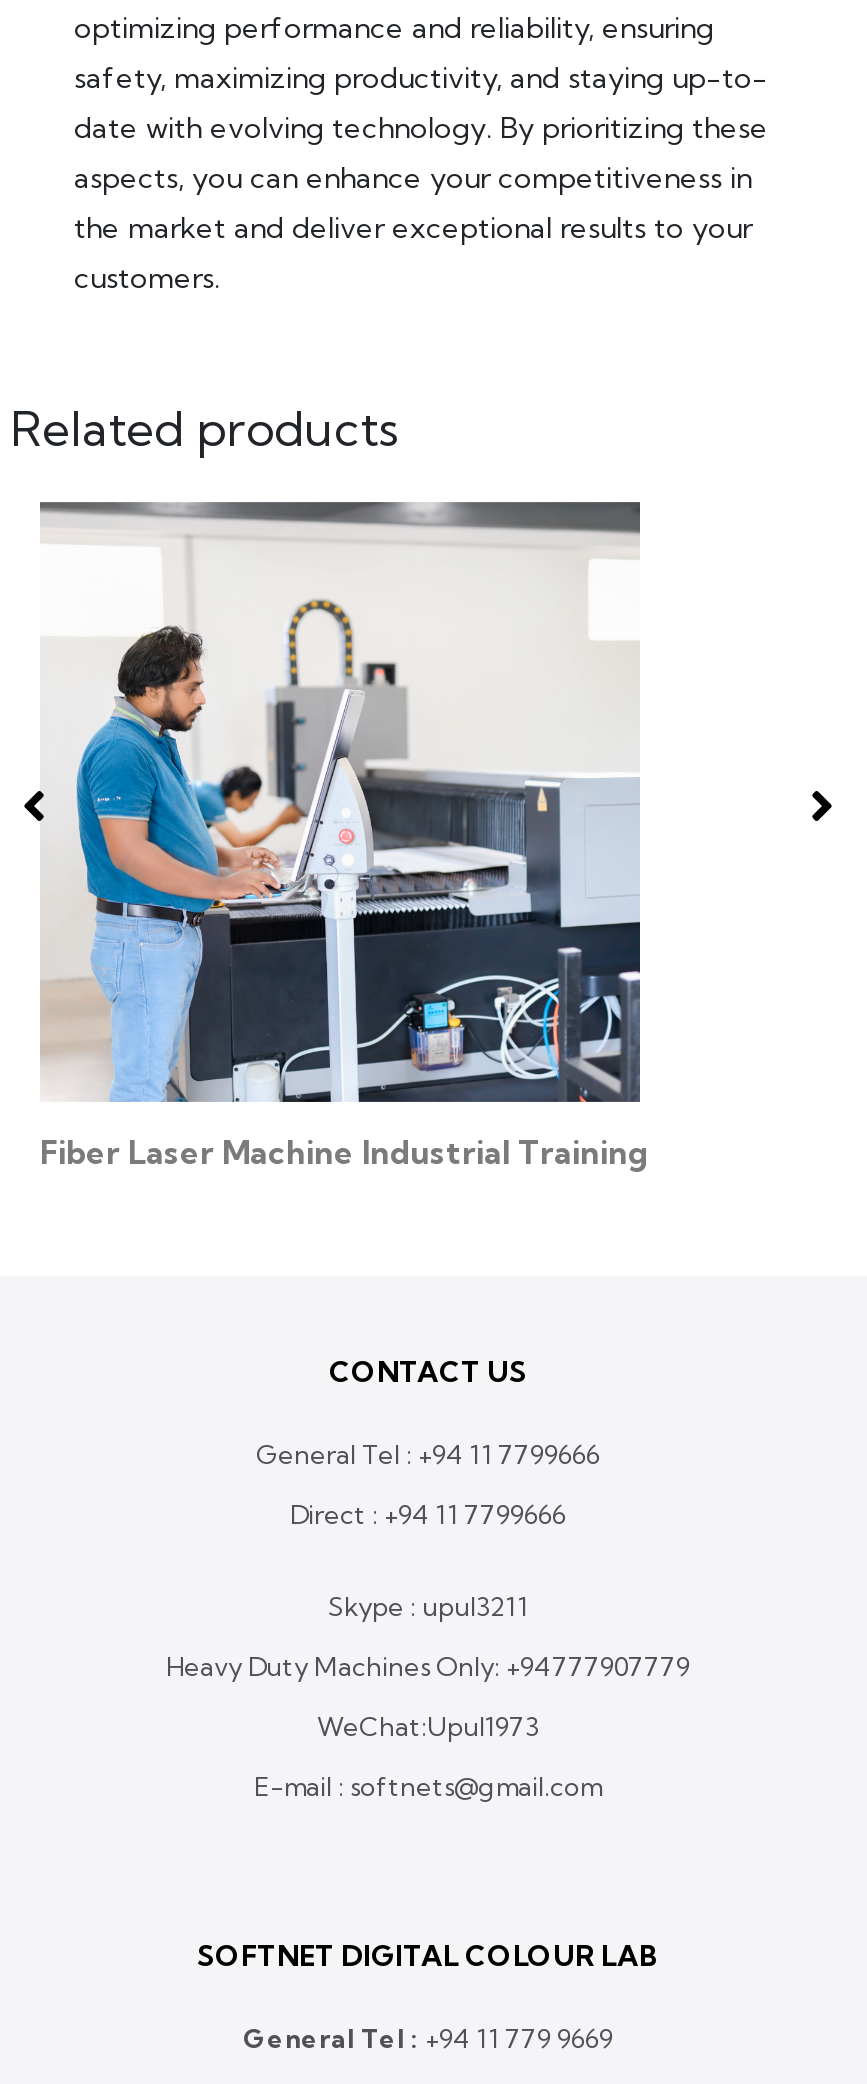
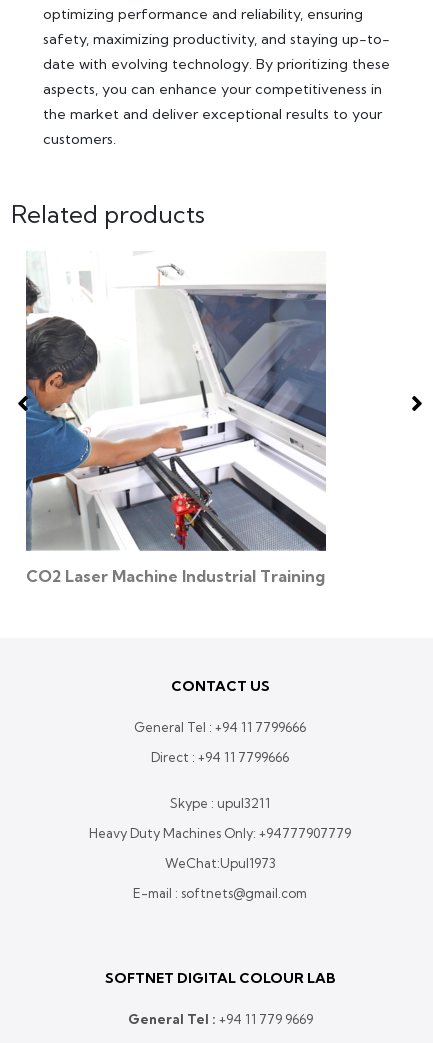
- [image]
- Fiber Laser Machine Industrial Training
+ [image]
+ CO2 Laser Machine Industrial Training
